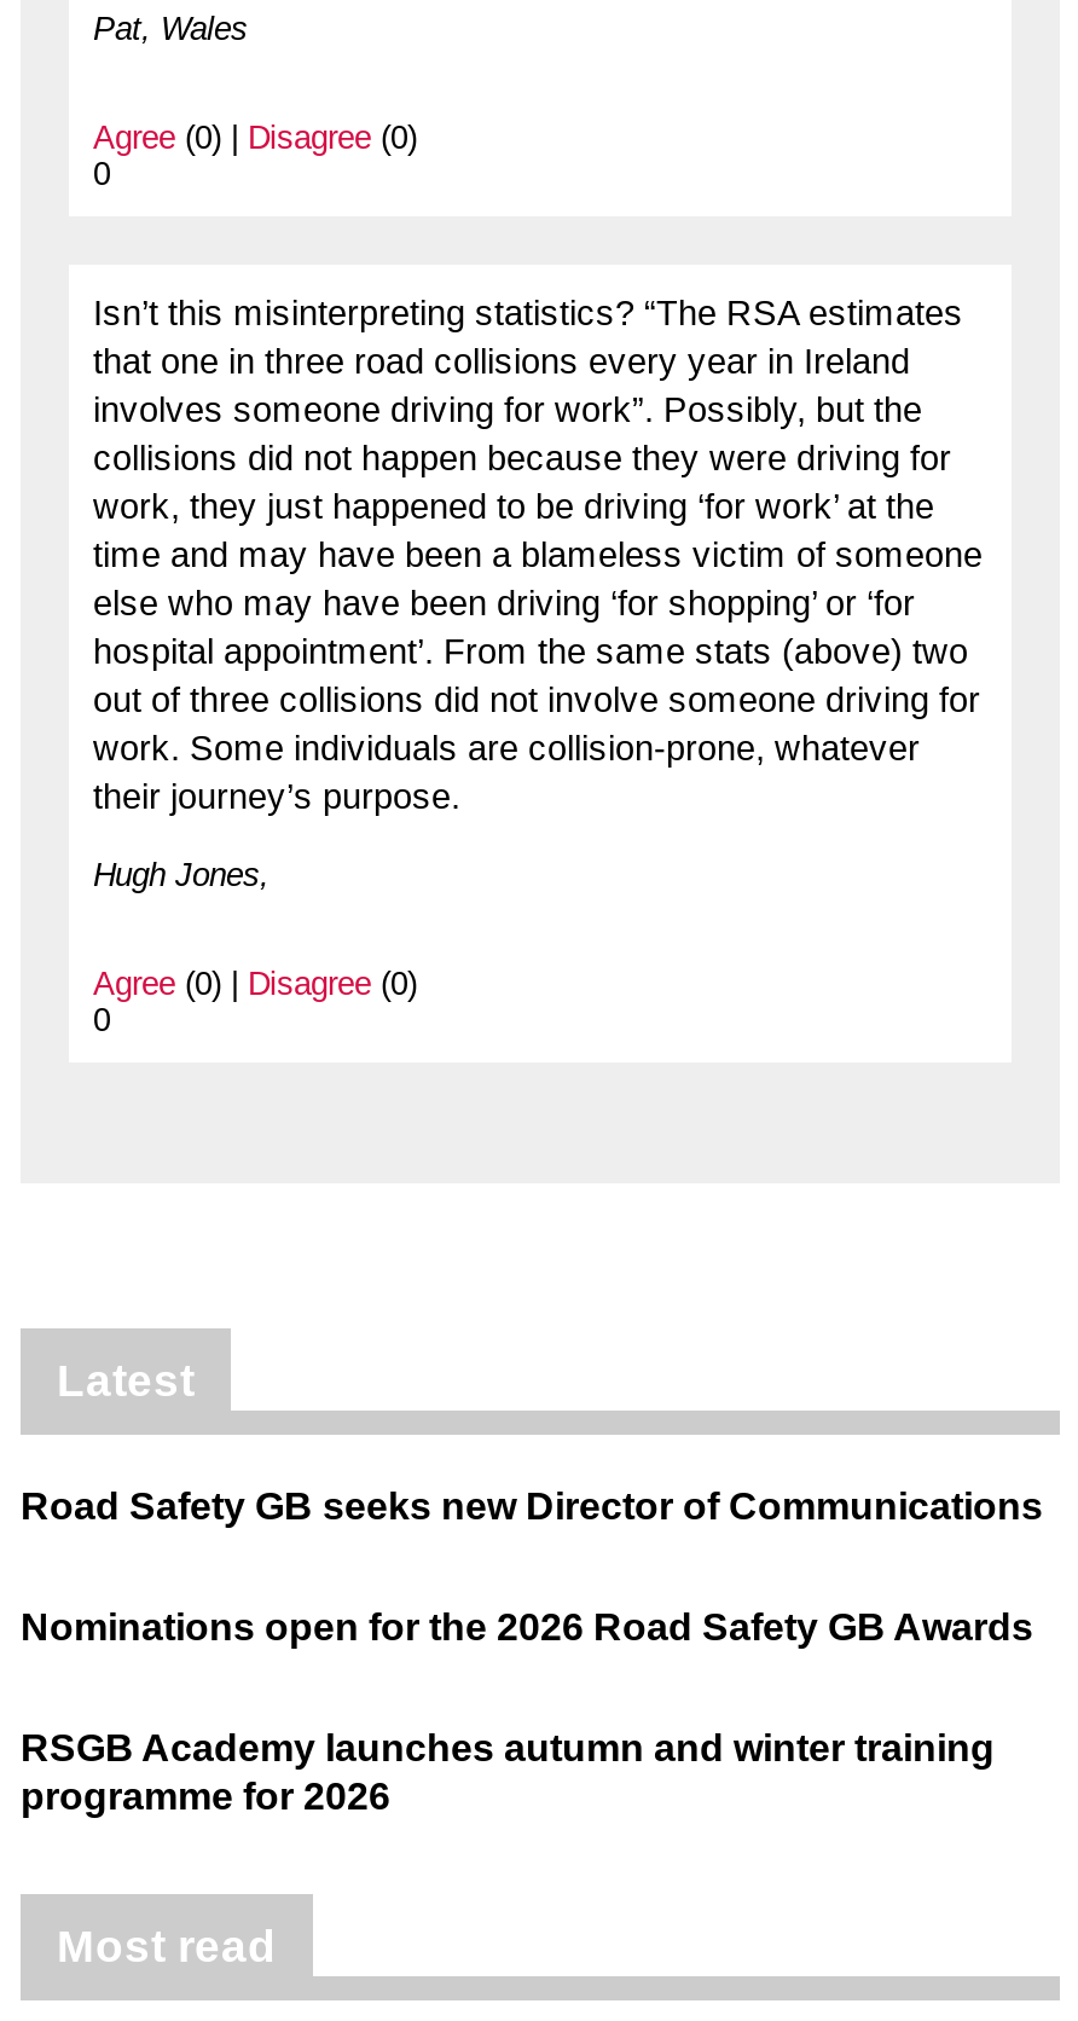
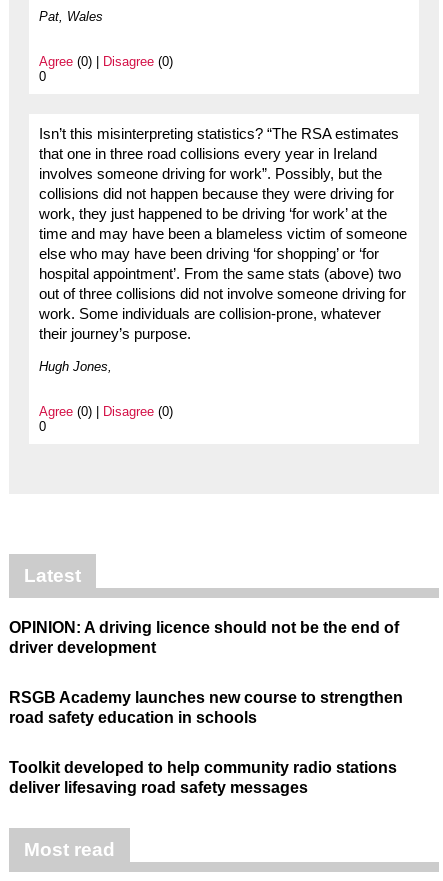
- Road Safety GB seeks new Director of Communications
+ OPINION: A driving licence should not be the end of
+ driver development

- Nominations open for the 2026 Road Safety GB Awards
+ RSGB Academy launches new course to strengthen
+ road safety education in schools

- RSGB Academy launches autumn and winter training
- programme for 2026
+ Toolkit developed to help community radio stations
+ deliver lifesaving road safety messages
